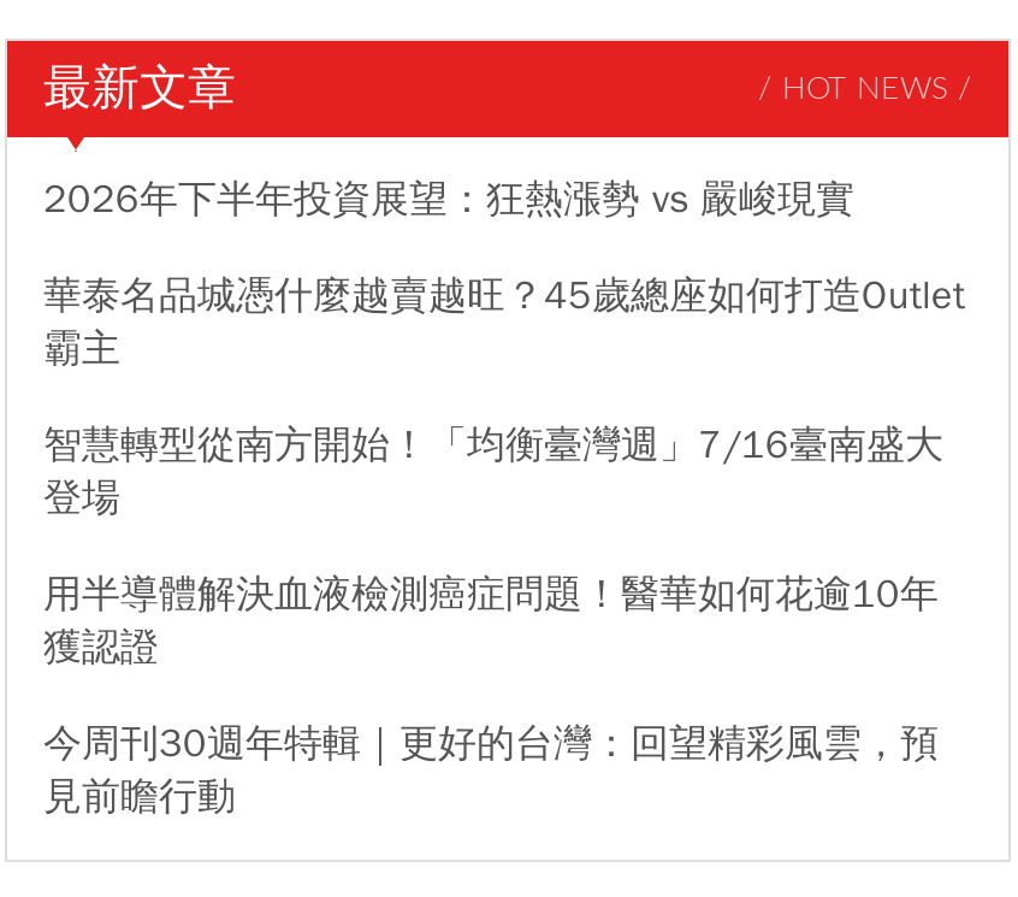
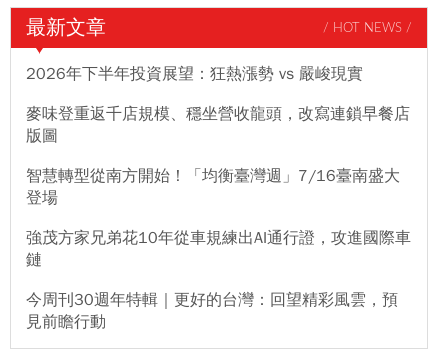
- 華泰名品城憑什麼越賣越旺？45歲總座如何打造Outlet
- 霸主
+ 麥味登重返千店規模、穩坐營收龍頭，改寫連鎖早餐店
+ 版圖

- 用半導體解決血液檢測癌症問題！醫華如何花逾10年
- 獲認證
+ 強茂方家兄弟花10年從車規練出AI通行證，攻進國際車
+ 鏈
